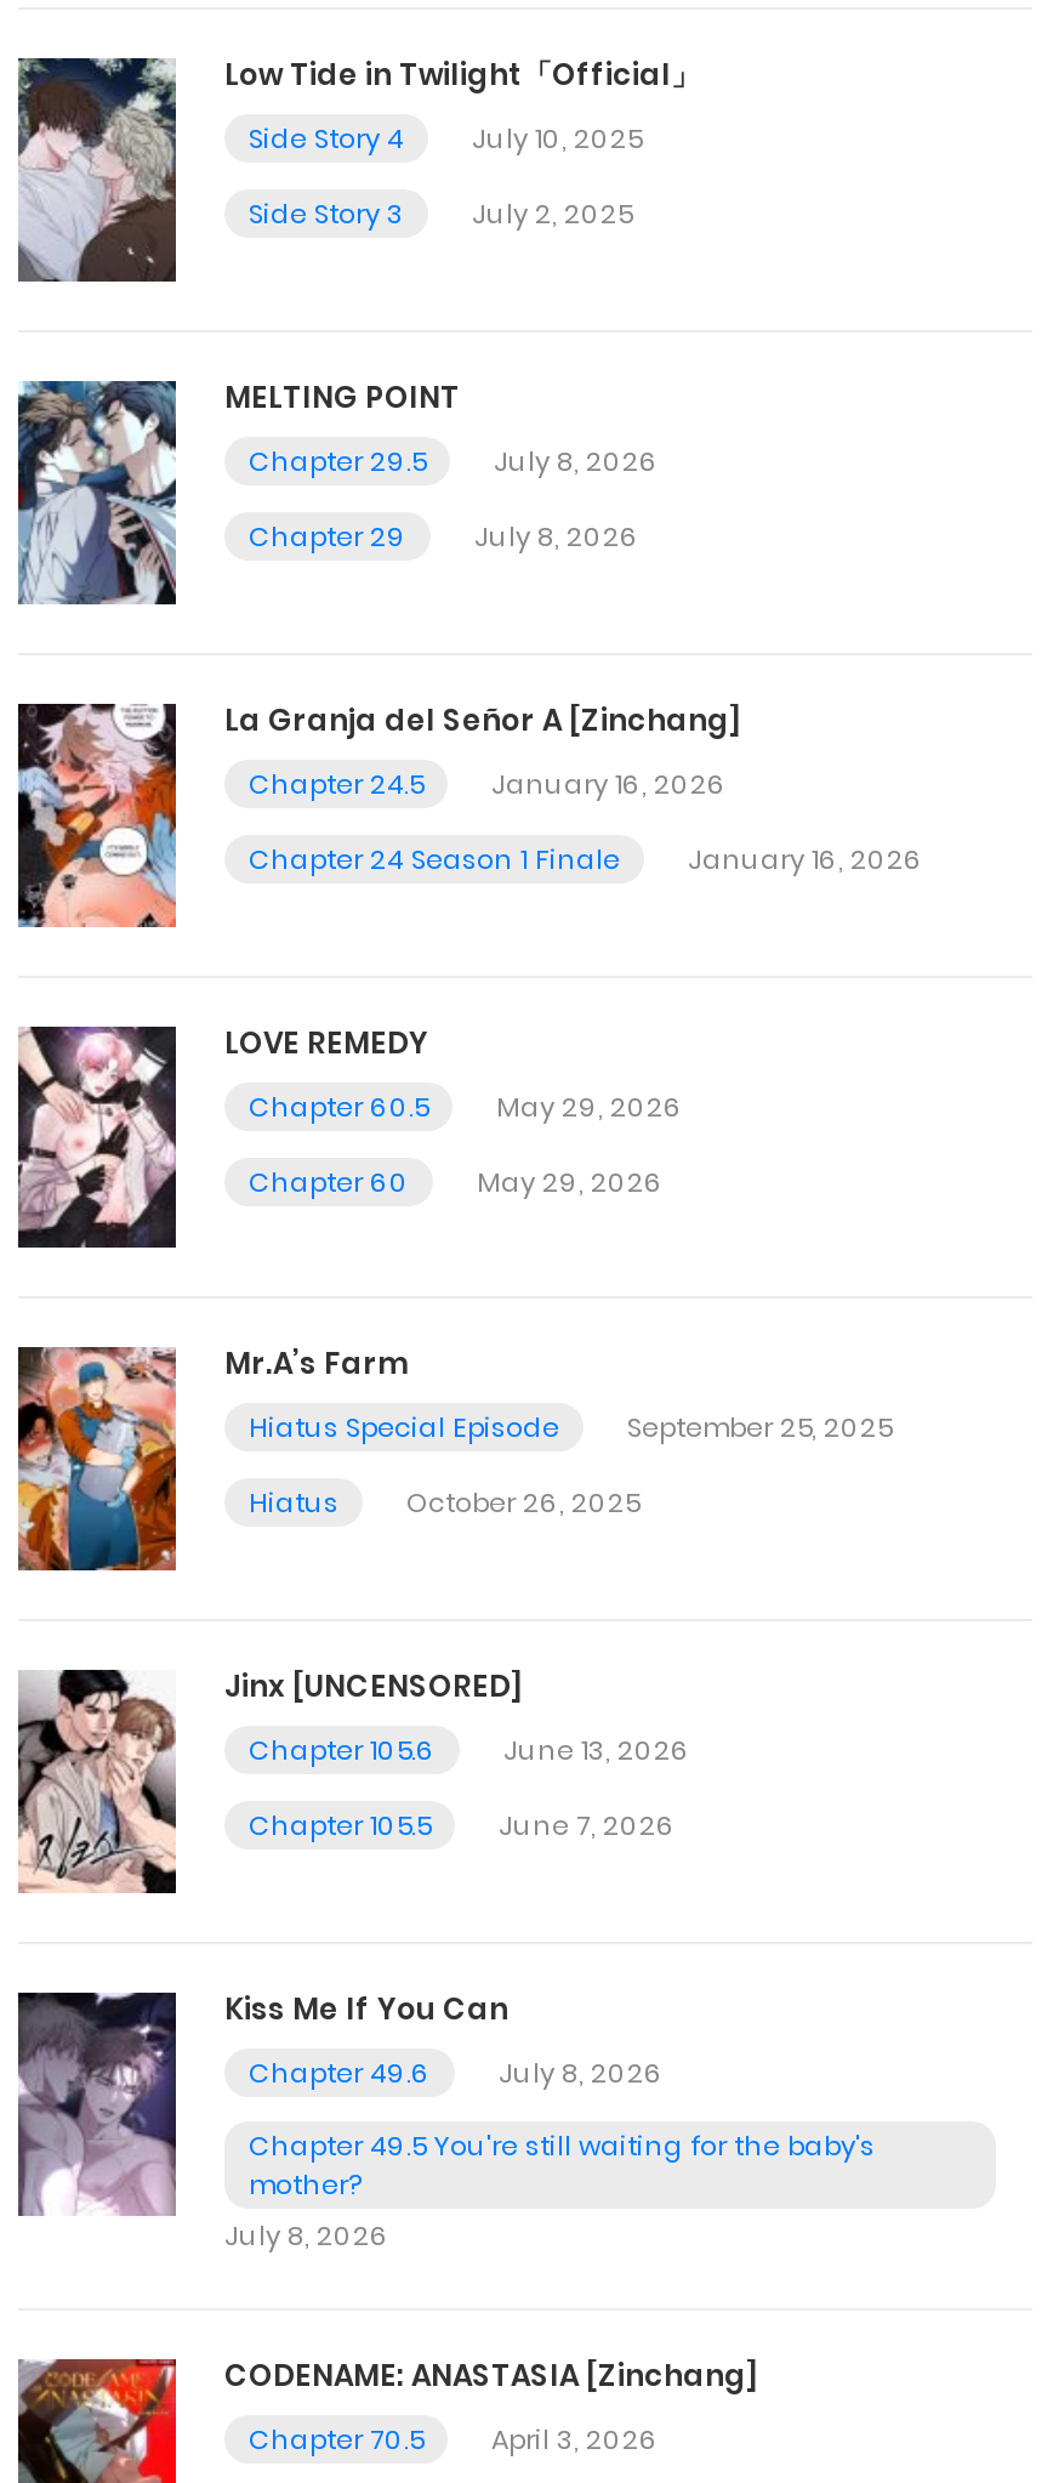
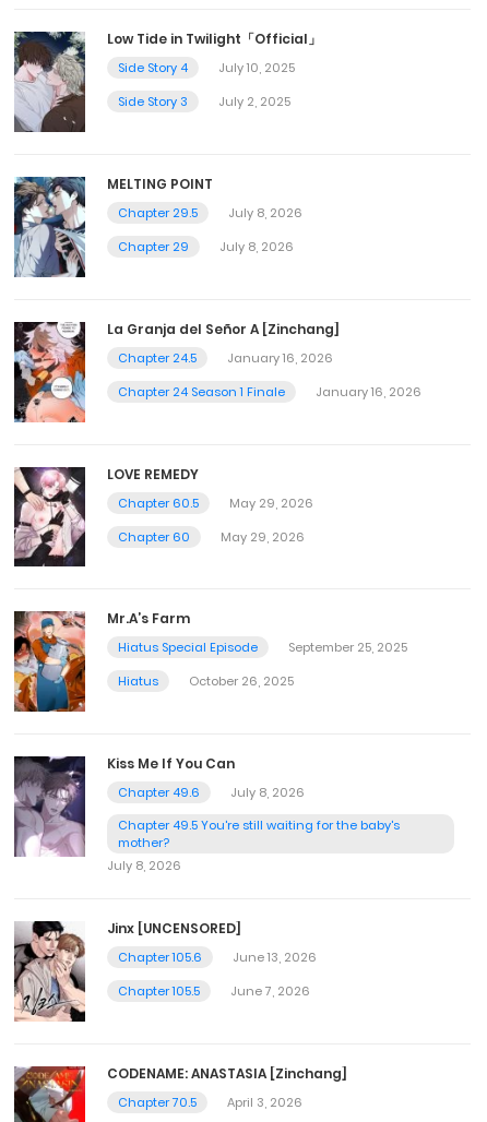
moved down: [image] | Jinx [UNCENSORED] | Chapter 105.6 | June 13, 2026 | Chapter 105.5 | June 7, 2026

moved up: [image] | Kiss Me If You Can | Chapter 49.6 | July 8, 2026 | Chapter 49.5 You're still waiting for the baby's | mother? | July 8, 2026
